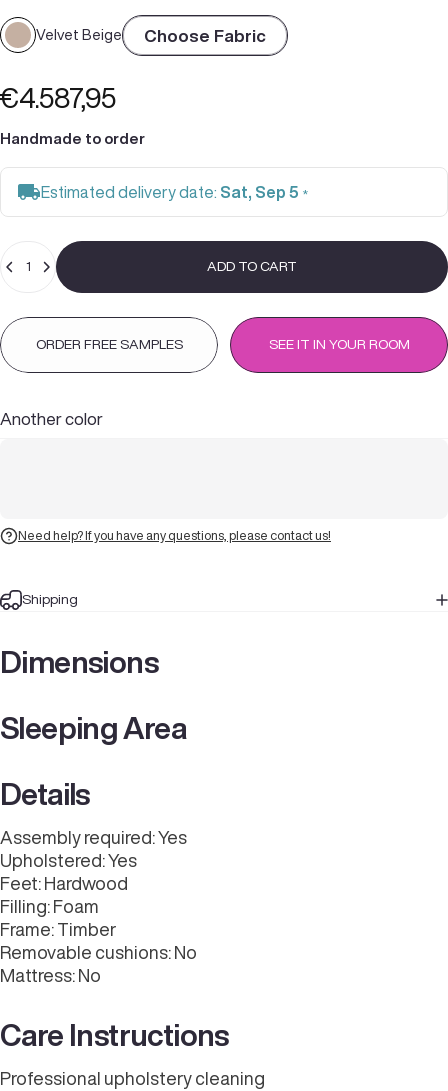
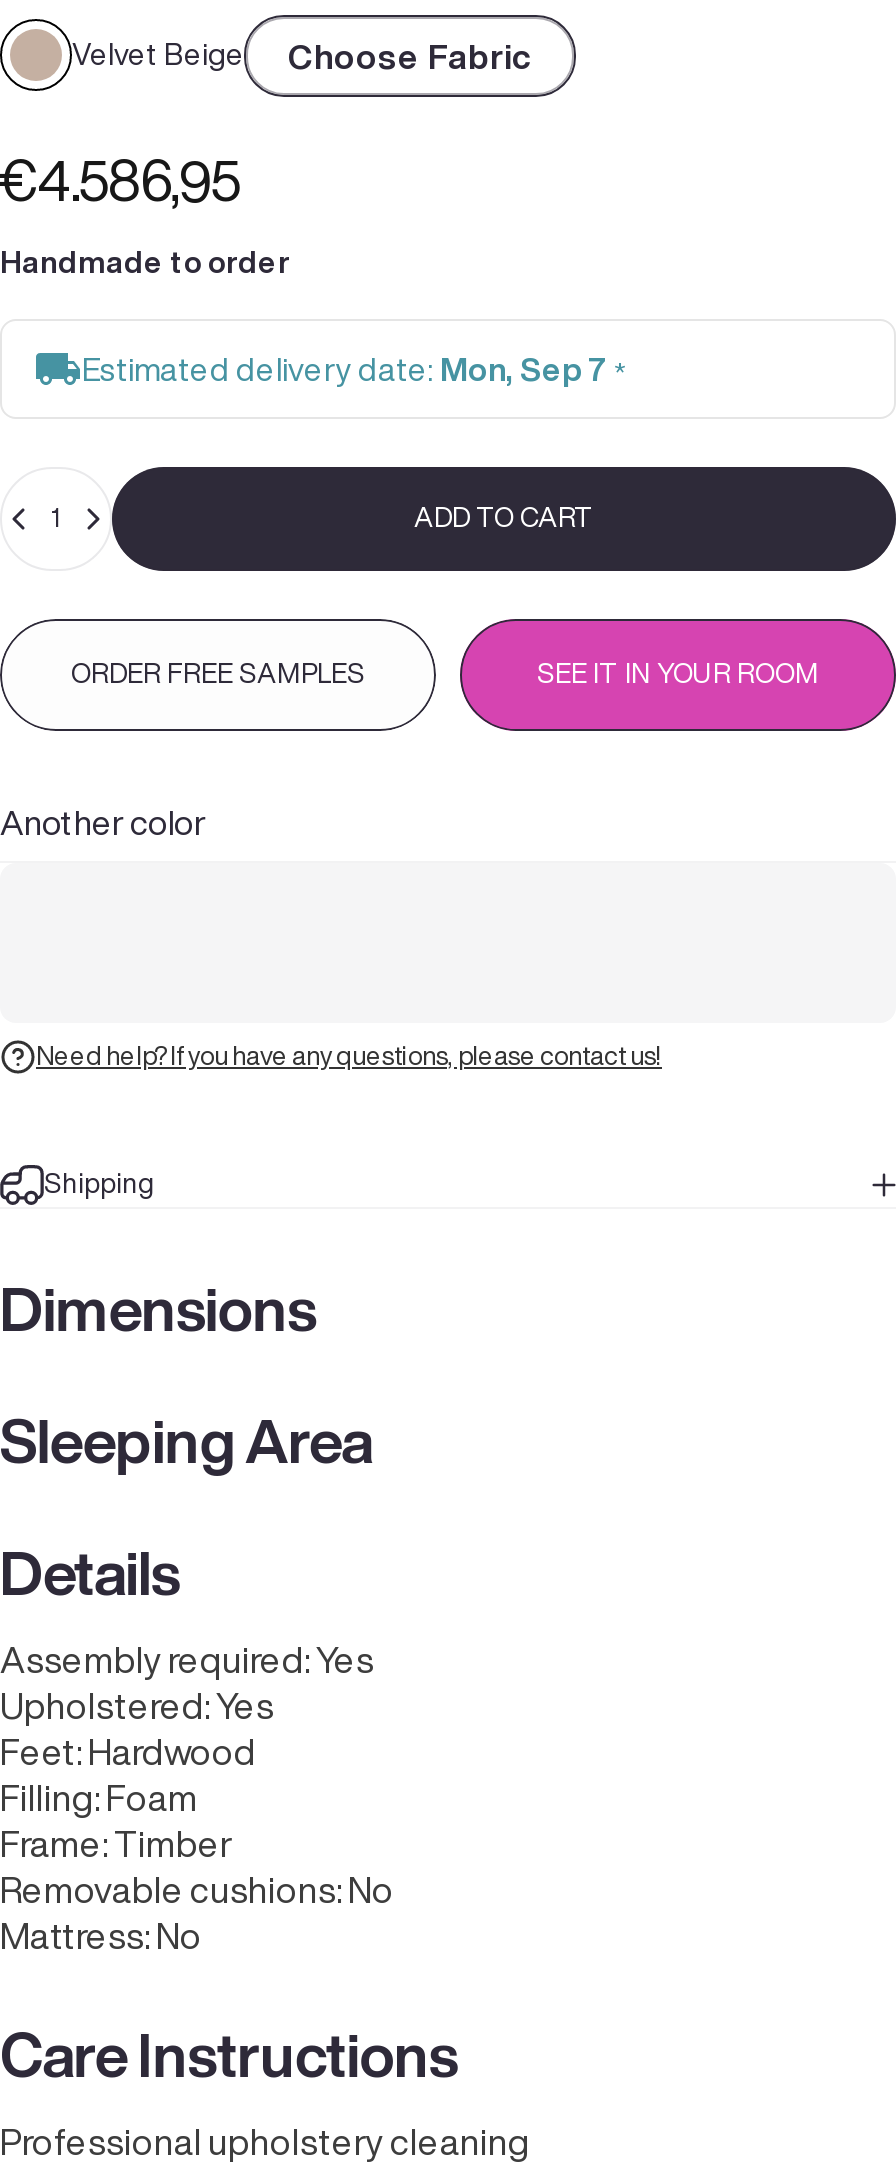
- €4.587,95
+ €4.586,95

- Estimated delivery date: Sat, Sep 5 *
+ Estimated delivery date: Mon, Sep 7 *
